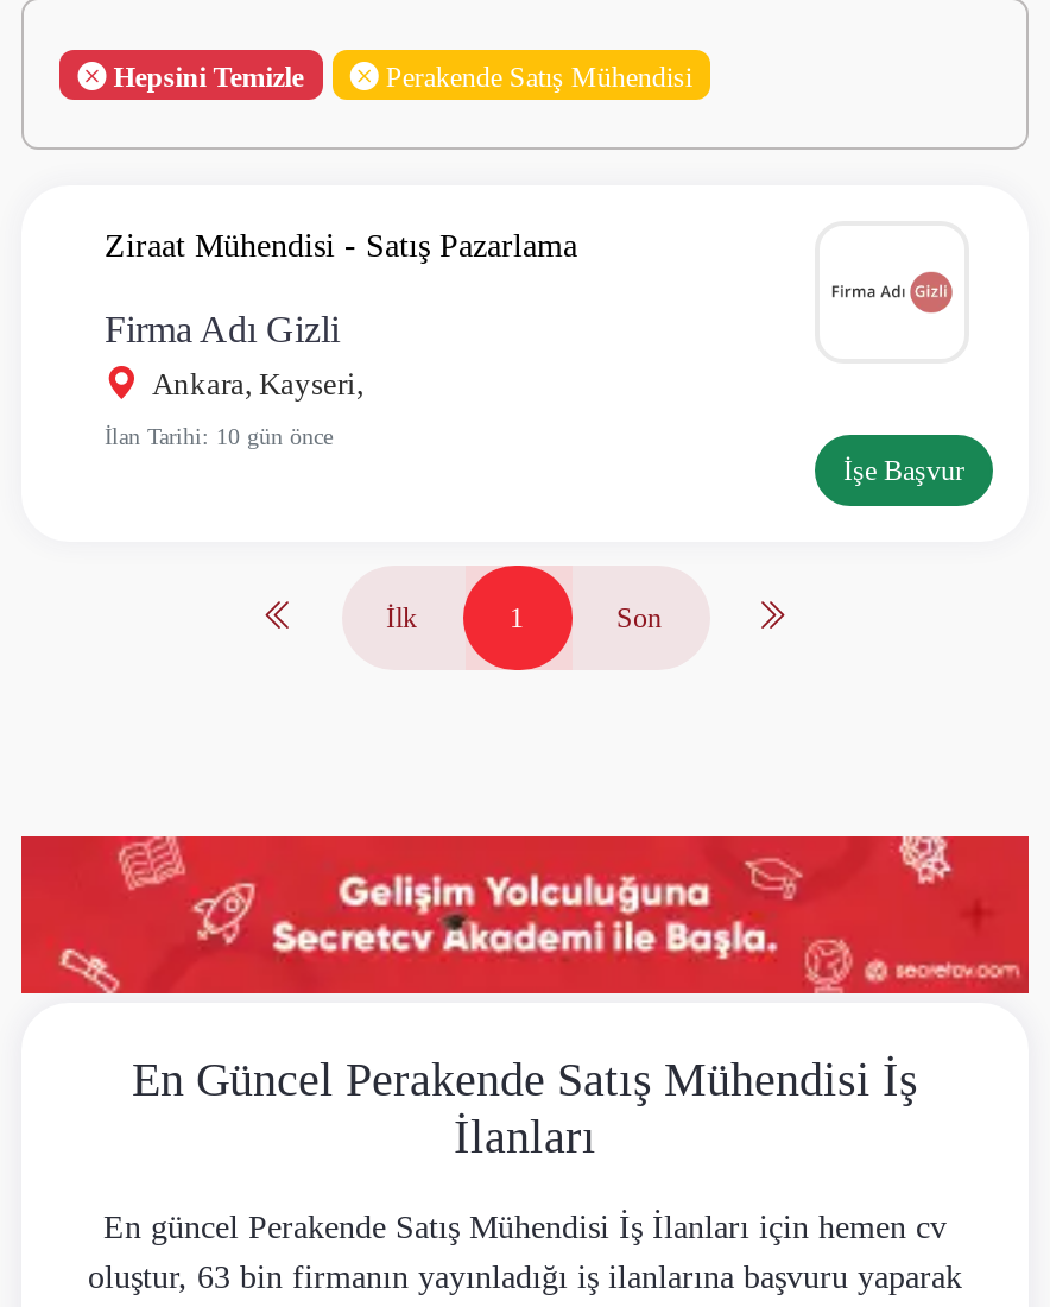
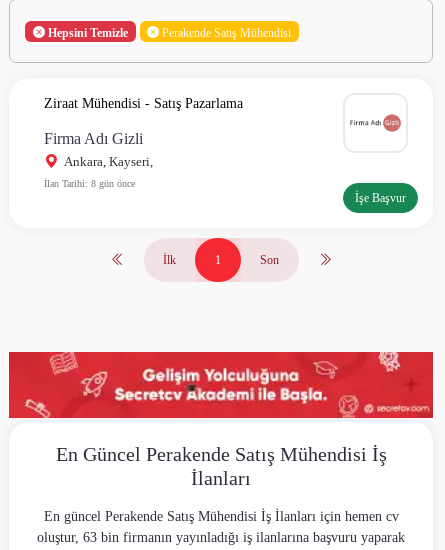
- İlan Tarihi: 10 gün önce
+ İlan Tarihi: 8 gün önce
